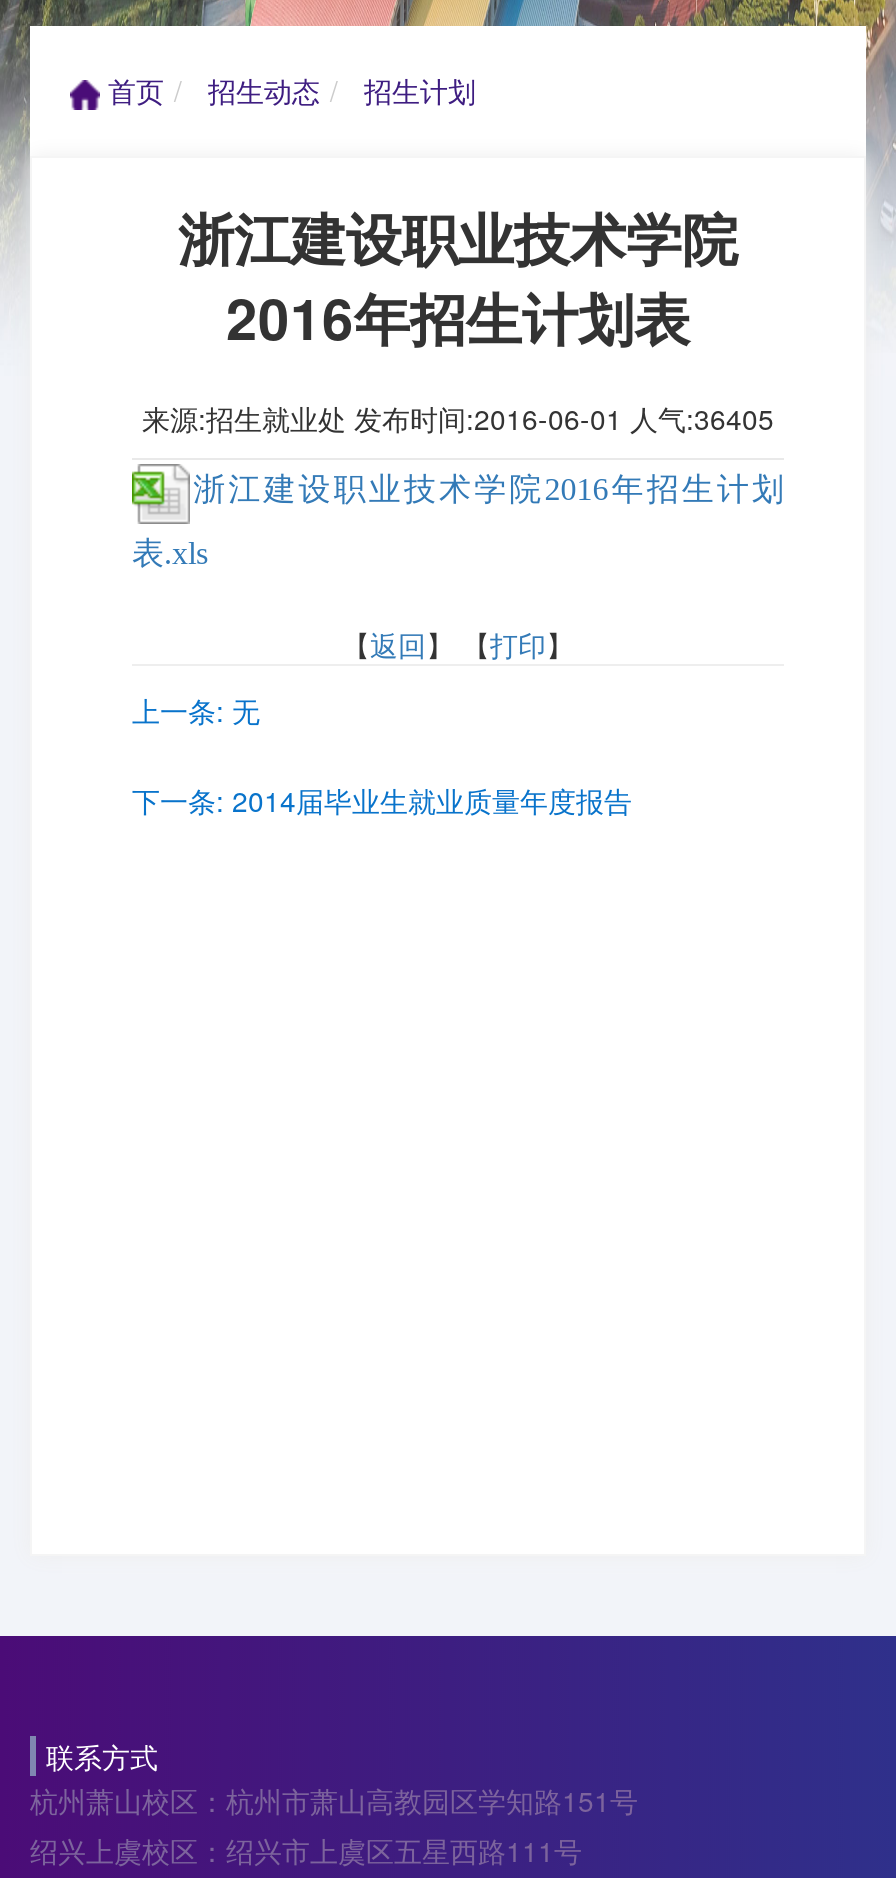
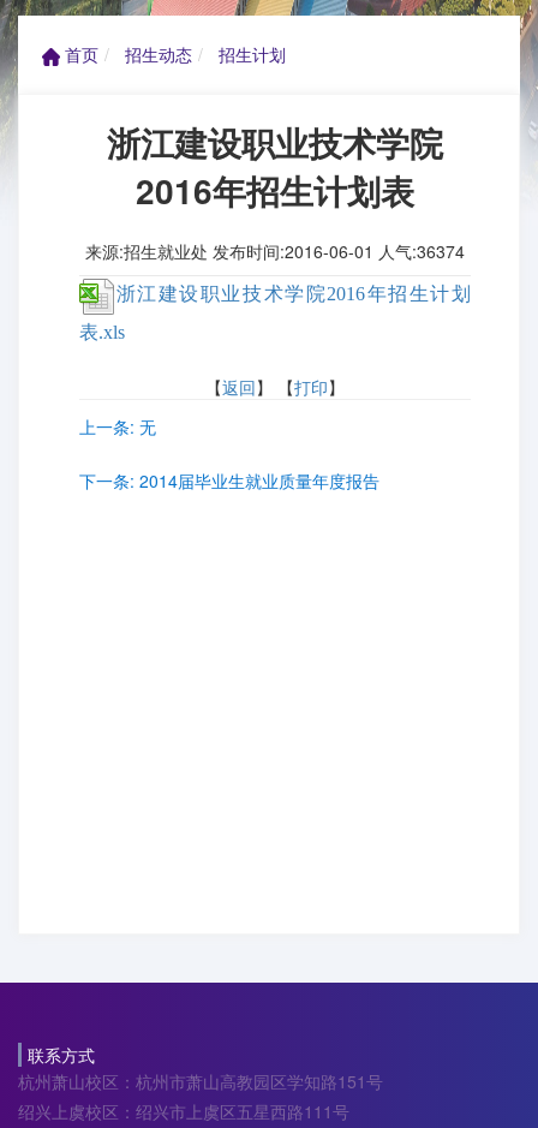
- 来源:招生就业处 发布时间:2016-06-01 人气:36405
+ 来源:招生就业处 发布时间:2016-06-01 人气:36374
